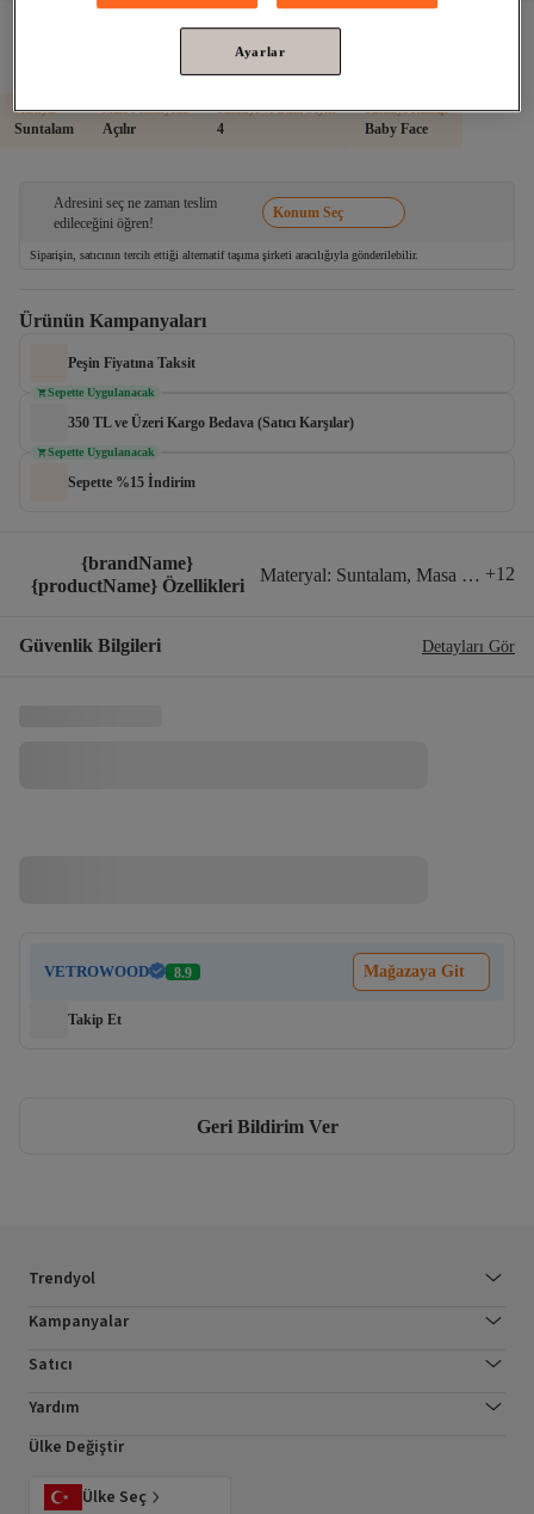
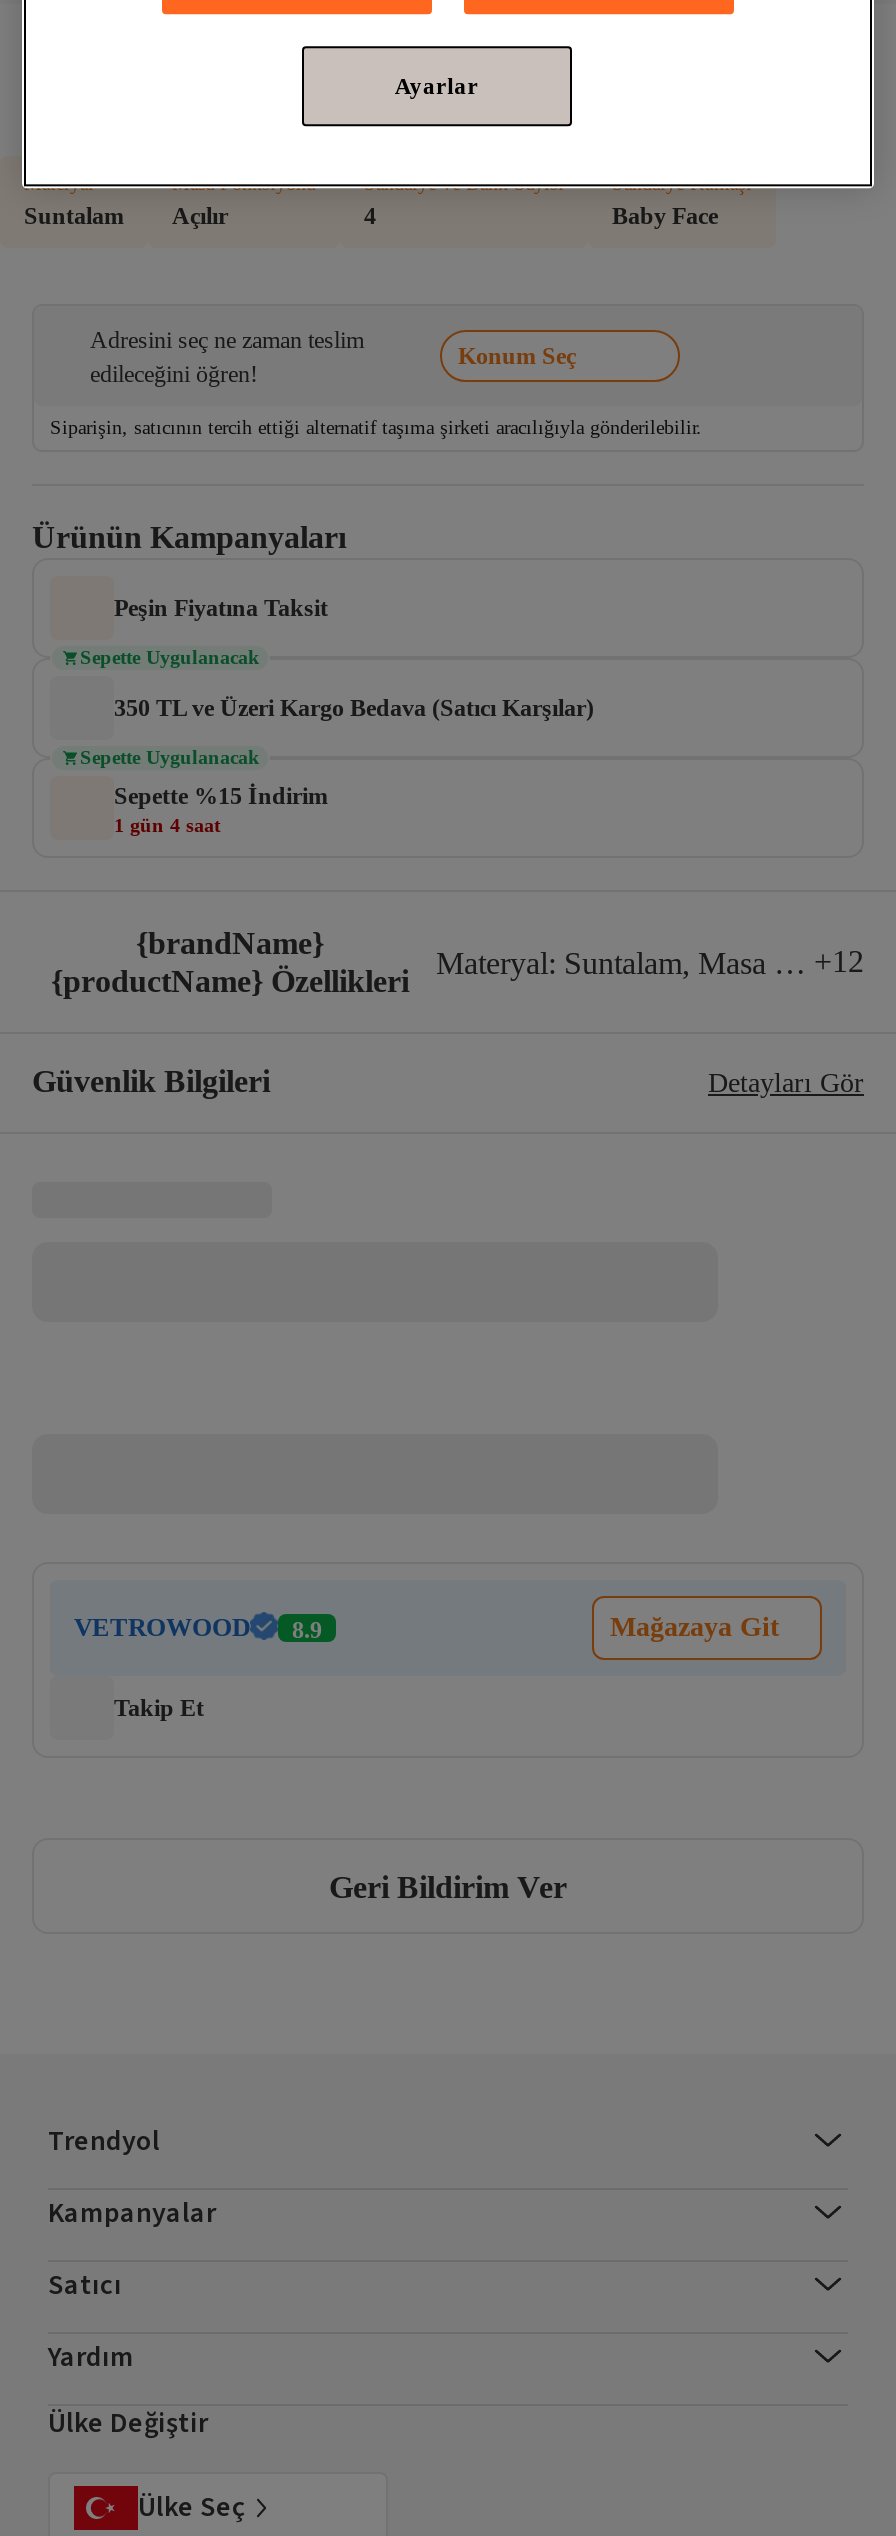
+ 1 gün 4 saat
